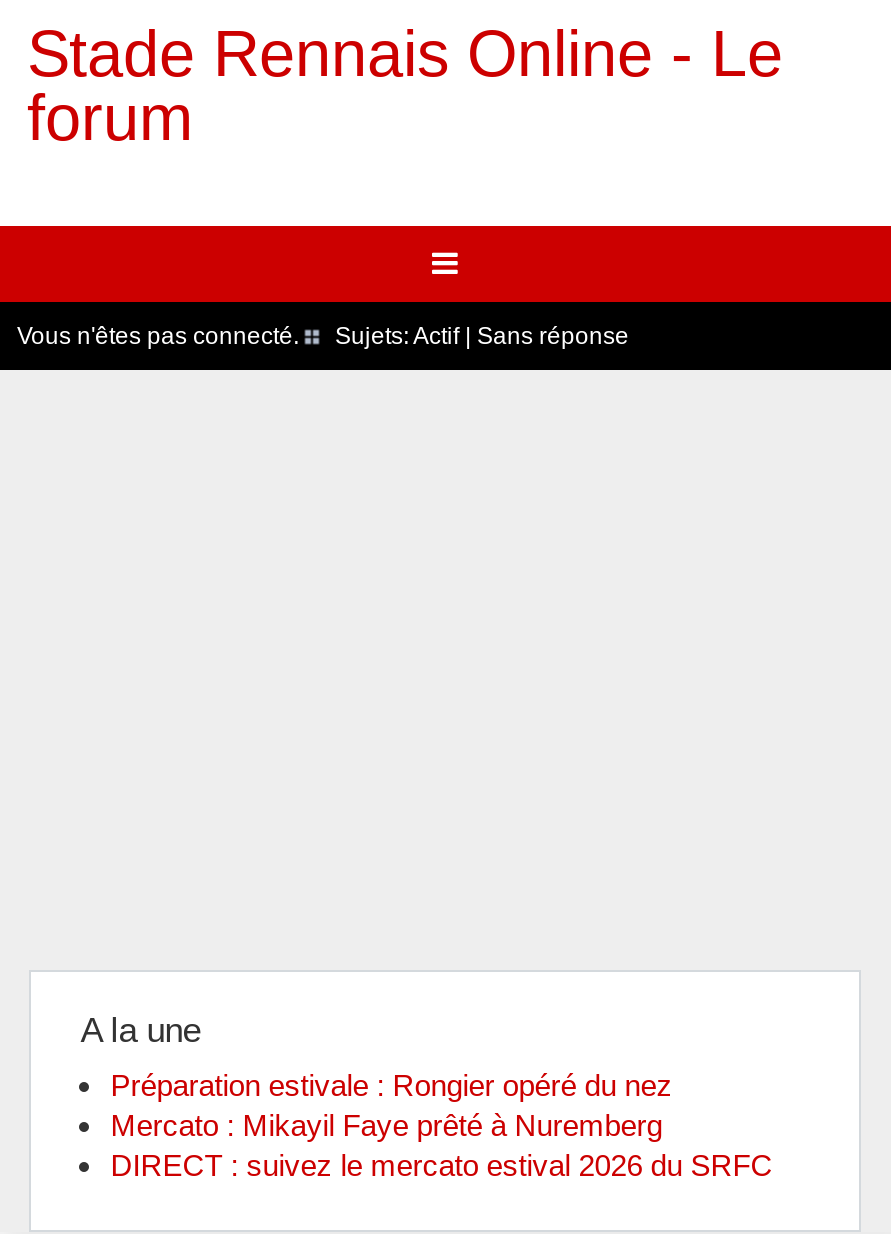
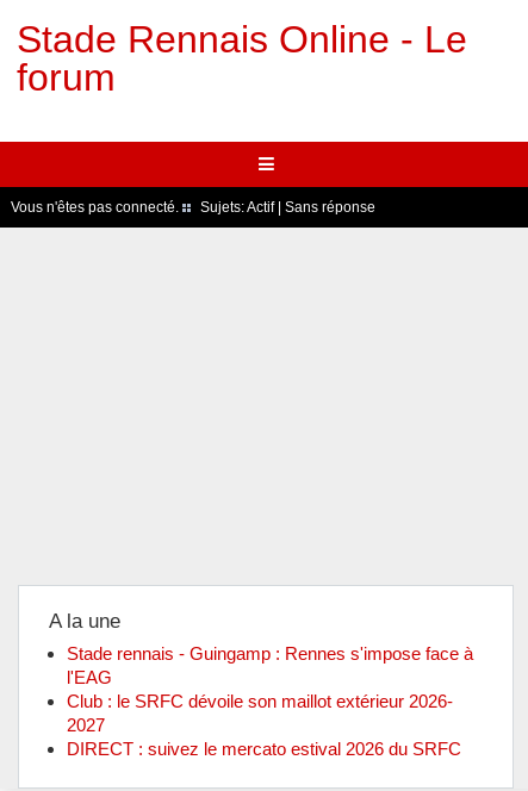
- Préparation estivale : Rongier opéré du nez
- Mercato : Mikayil Faye prêté à Nuremberg
+ Stade rennais - Guingamp : Rennes s'impose face à
+ l'EAG
+ Club : le SRFC dévoile son maillot extérieur 2026-
+ 2027
